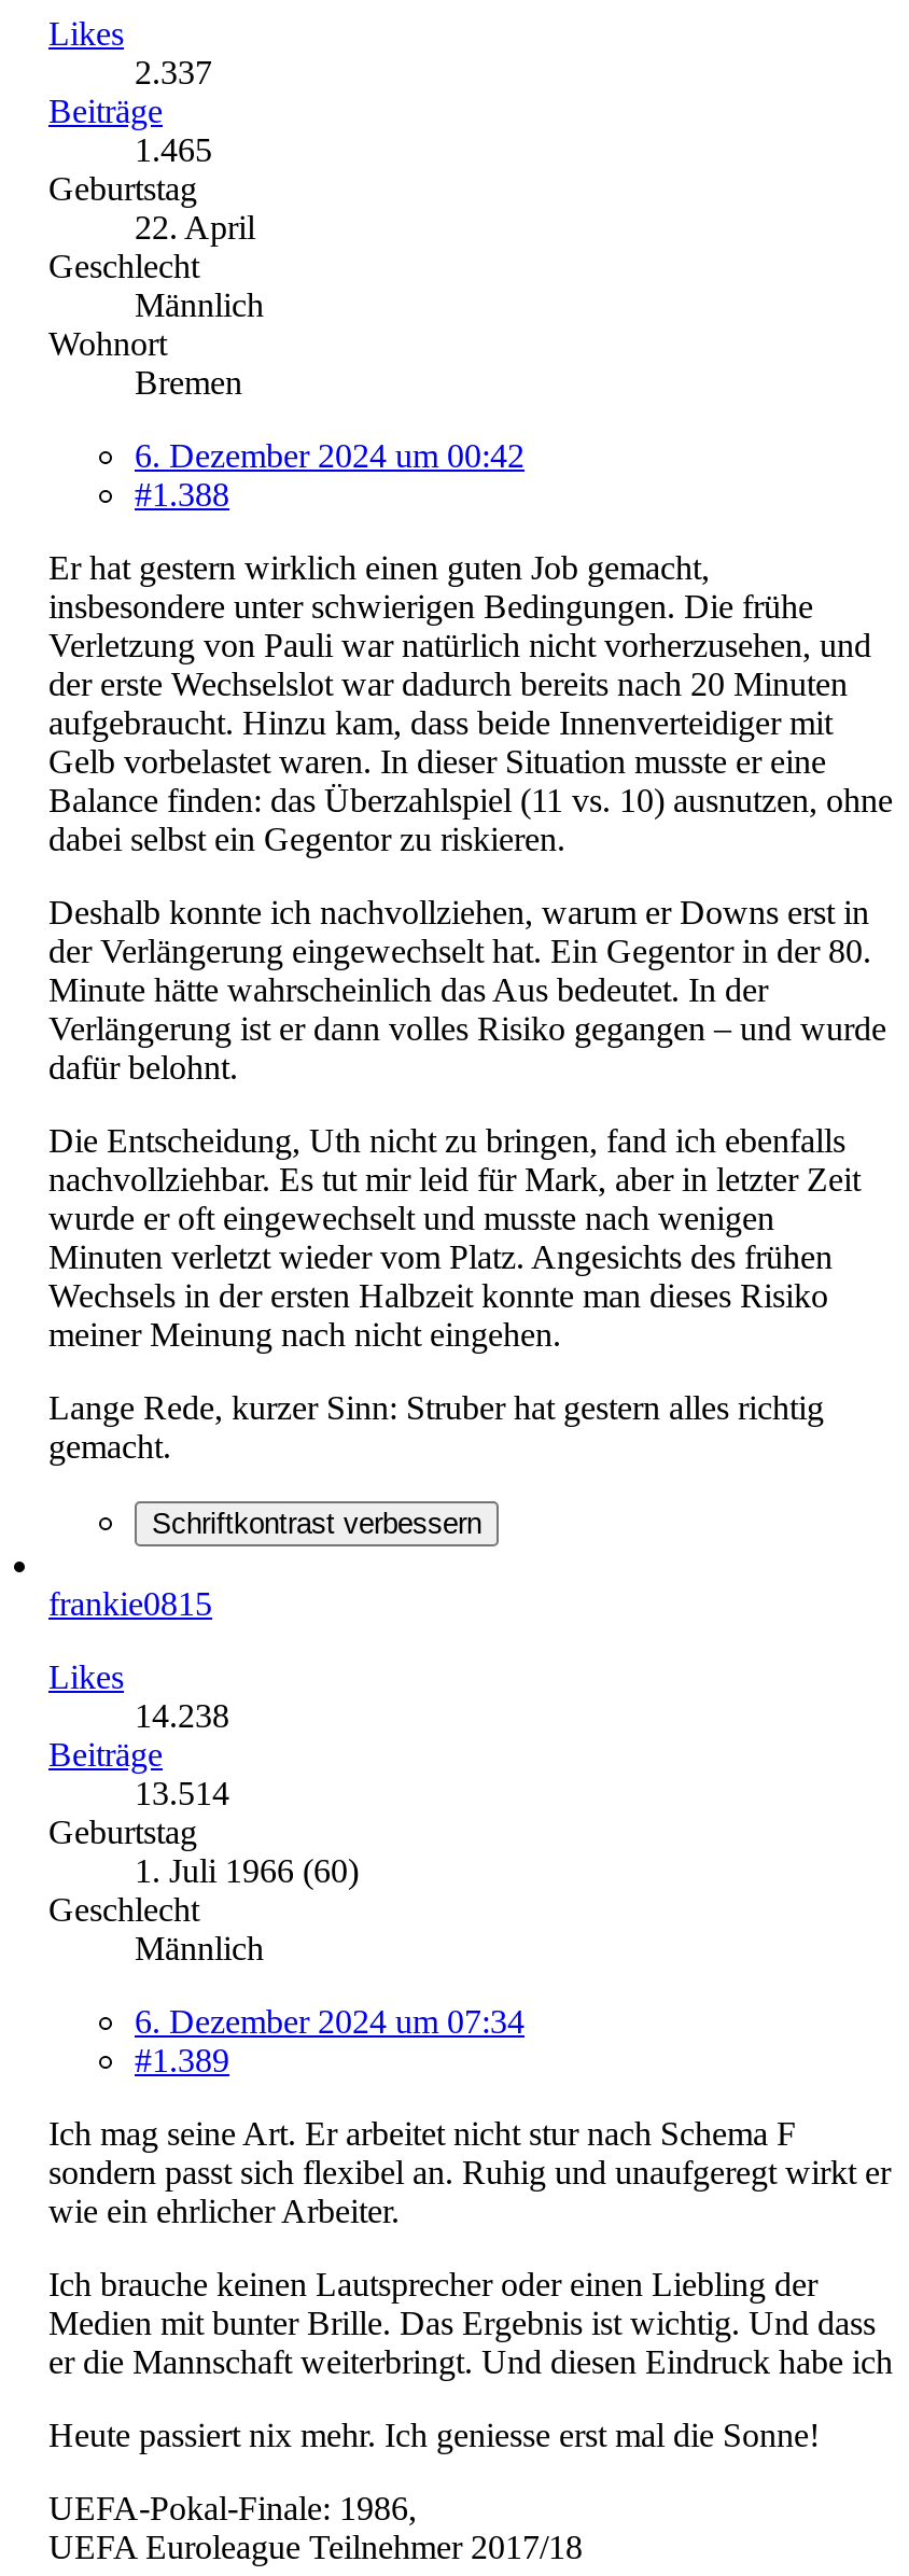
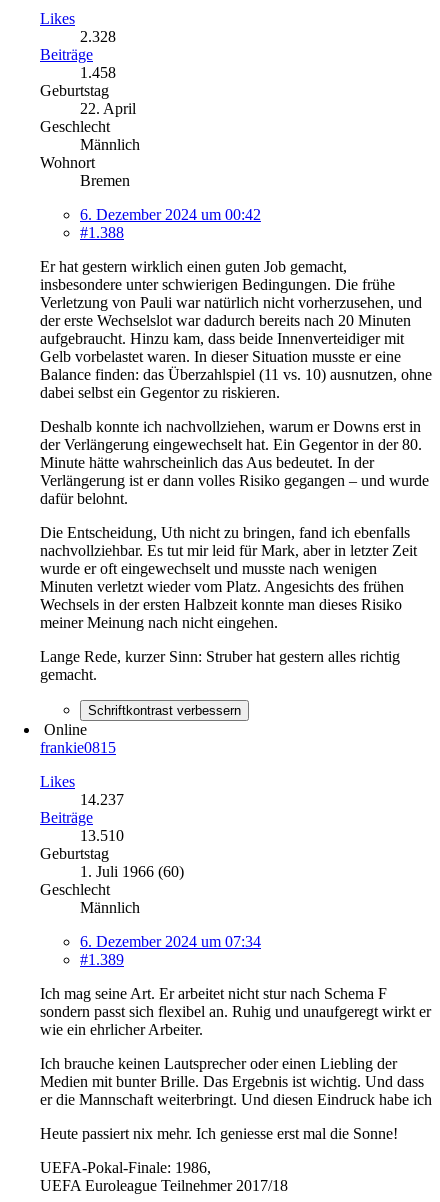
- 2.337
+ 2.328

- 1.465
+ 1.458

+ Online

- 14.238
+ 14.237

- 13.514
+ 13.510
